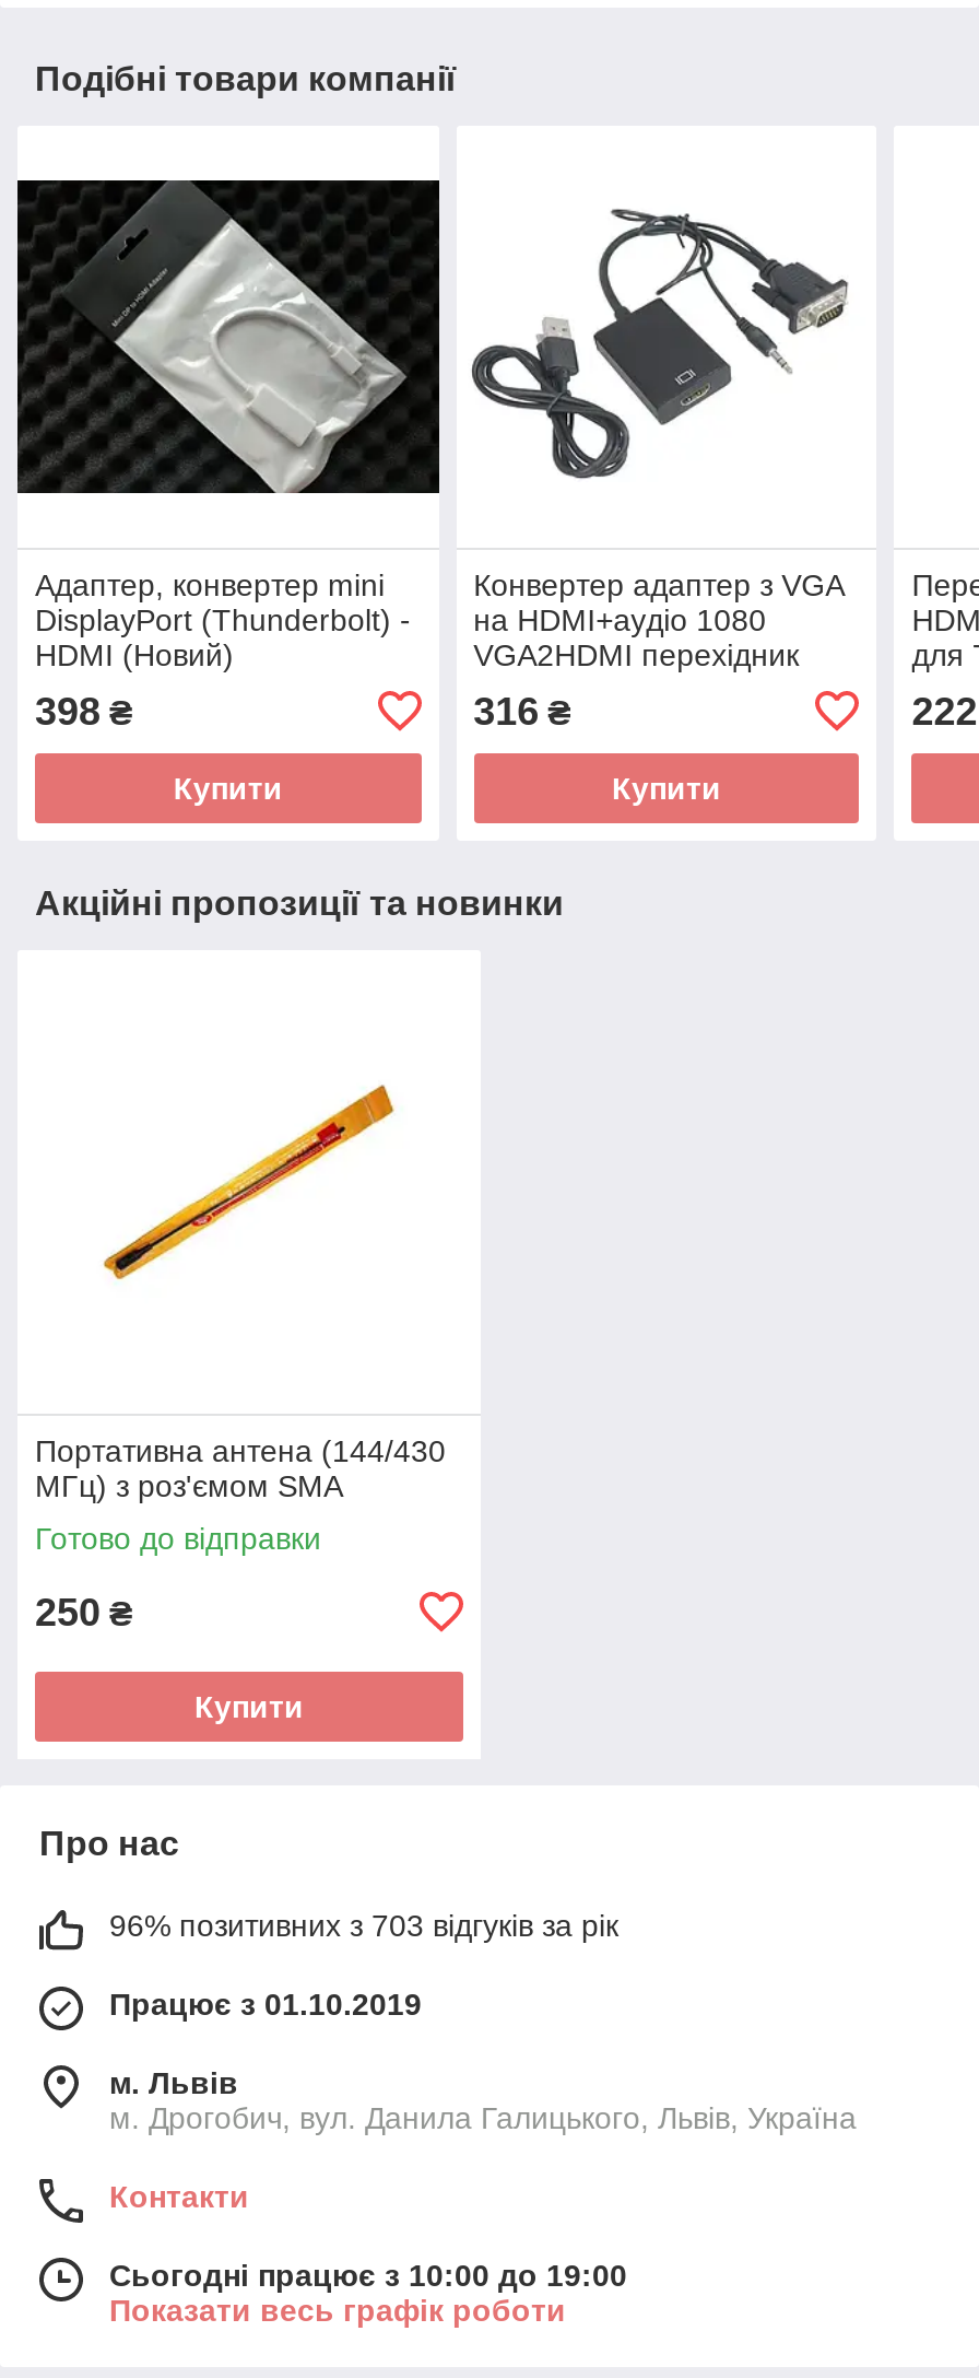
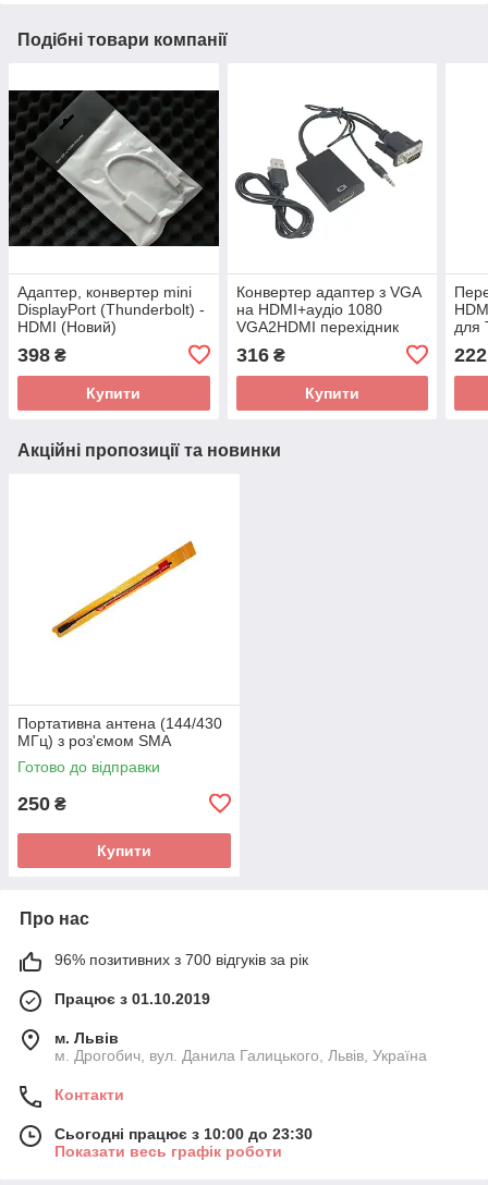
- 96% позитивних з 703 відгуків за рік
+ 96% позитивних з 700 відгуків за рік

- Сьогодні працює з 10:00 до 19:00
+ Сьогодні працює з 10:00 до 23:30
